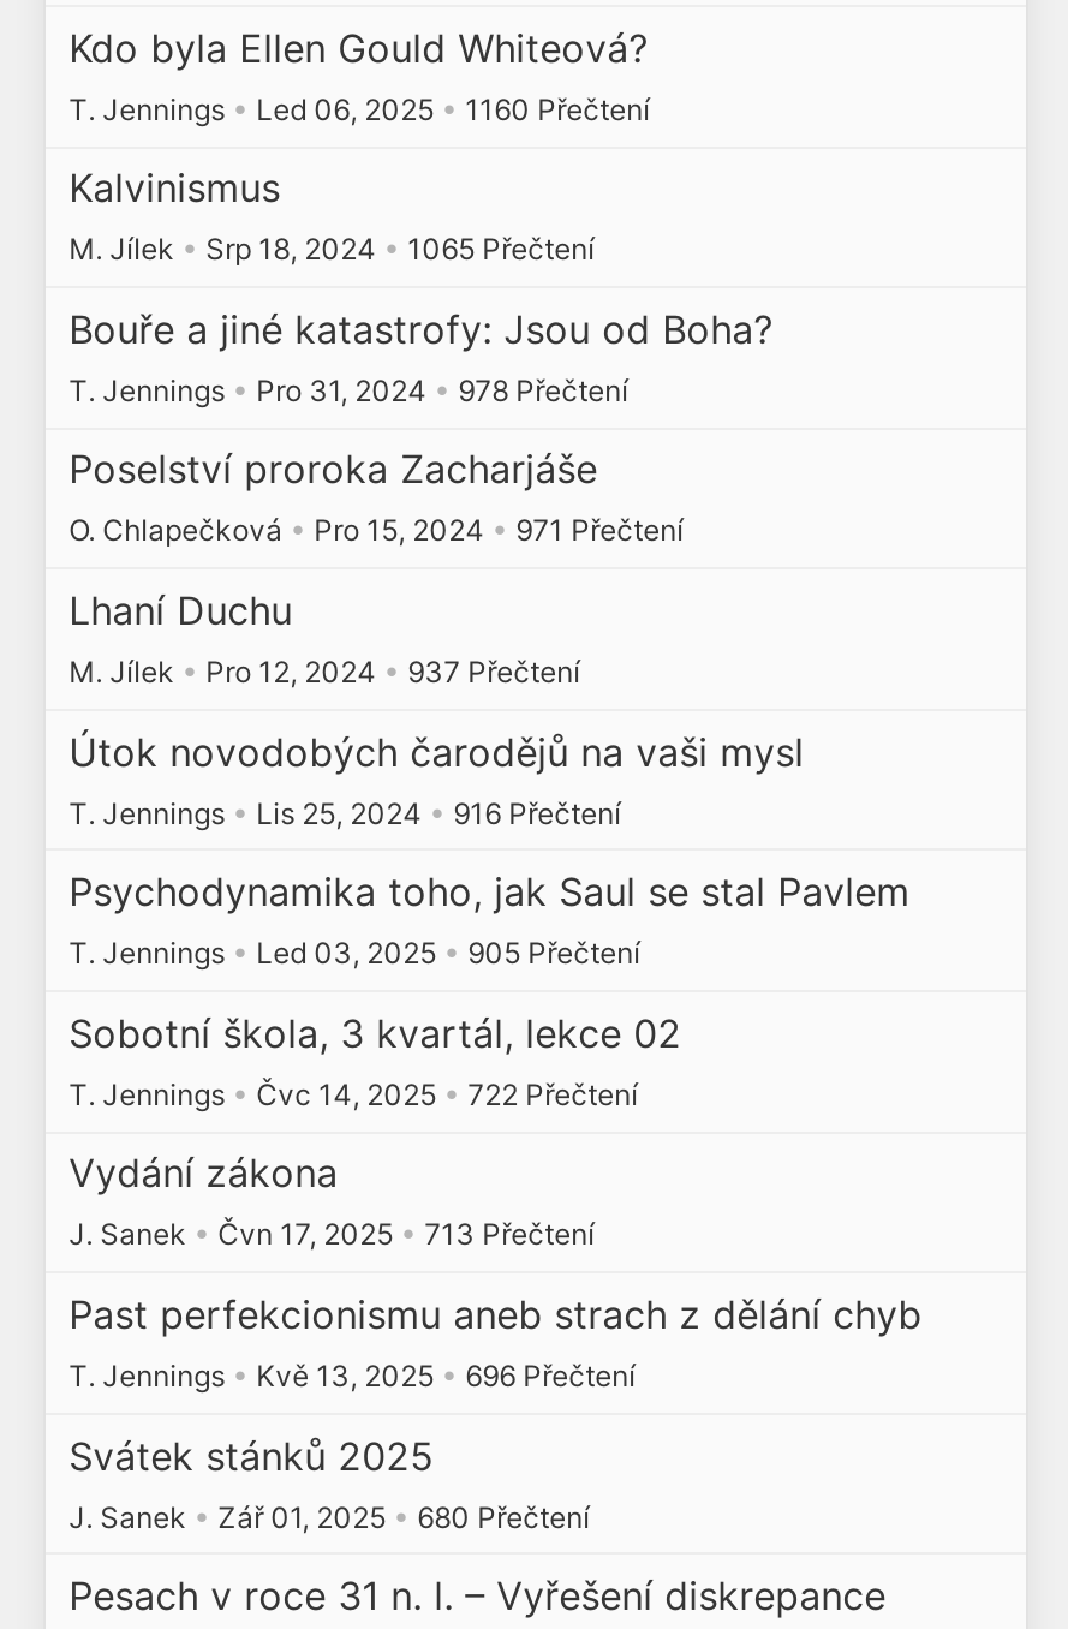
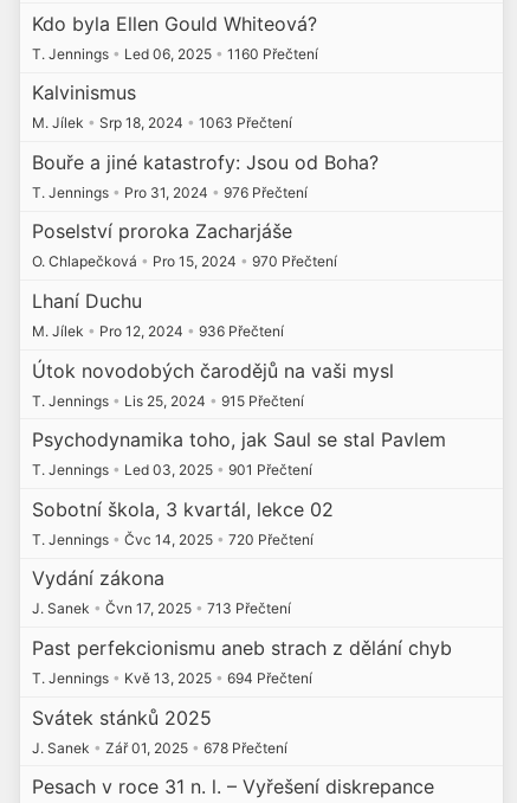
- M. Jílek • Srp 18, 2024 • 1065 Přečtení
+ M. Jílek • Srp 18, 2024 • 1063 Přečtení

- T. Jennings • Pro 31, 2024 • 978 Přečtení
+ T. Jennings • Pro 31, 2024 • 976 Přečtení

- O. Chlapečková • Pro 15, 2024 • 971 Přečtení
+ O. Chlapečková • Pro 15, 2024 • 970 Přečtení

- M. Jílek • Pro 12, 2024 • 937 Přečtení
+ M. Jílek • Pro 12, 2024 • 936 Přečtení

- T. Jennings • Lis 25, 2024 • 916 Přečtení
+ T. Jennings • Lis 25, 2024 • 915 Přečtení

- T. Jennings • Led 03, 2025 • 905 Přečtení
+ T. Jennings • Led 03, 2025 • 901 Přečtení

- T. Jennings • Čvc 14, 2025 • 722 Přečtení
+ T. Jennings • Čvc 14, 2025 • 720 Přečtení

- T. Jennings • Kvě 13, 2025 • 696 Přečtení
+ T. Jennings • Kvě 13, 2025 • 694 Přečtení

- J. Sanek • Zář 01, 2025 • 680 Přečtení
+ J. Sanek • Zář 01, 2025 • 678 Přečtení
